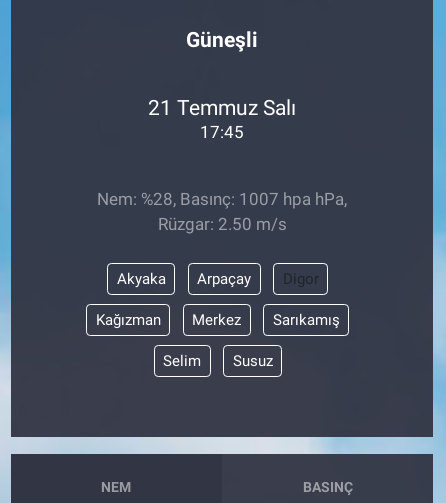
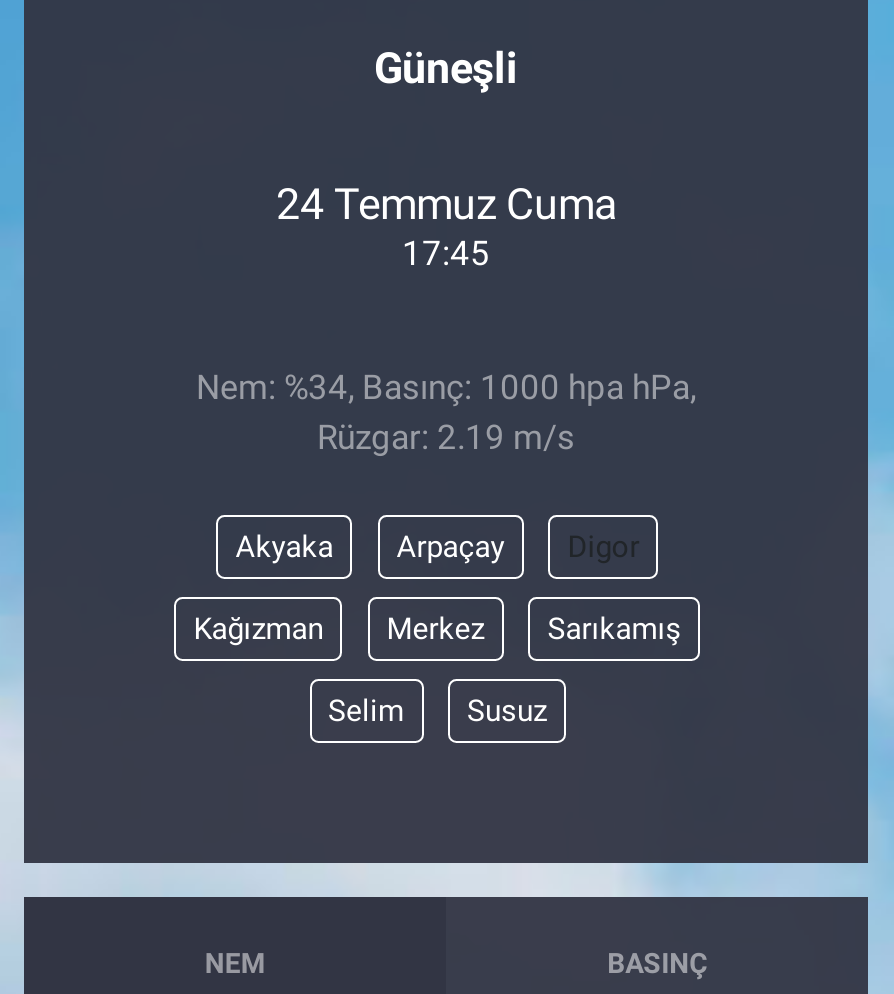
- 21 Temmuz Salı
+ 24 Temmuz Cuma

- Nem: %28, Basınç: 1007 hpa hPa,
+ Nem: %34, Basınç: 1000 hpa hPa,

- Rüzgar: 2.50 m/s
+ Rüzgar: 2.19 m/s
